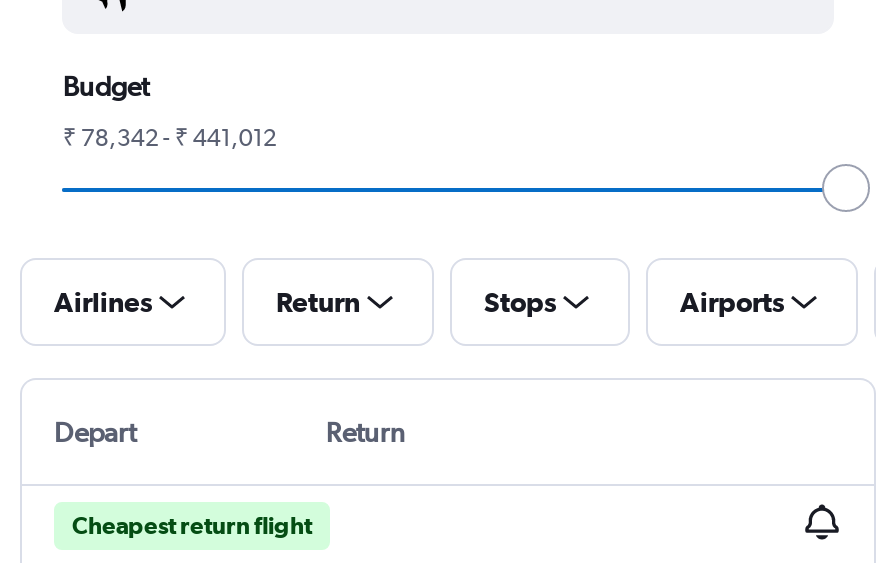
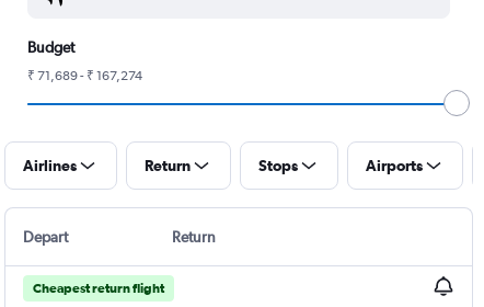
- ₹ 78,342 - ₹ 441,012
+ ₹ 71,689 - ₹ 167,274
